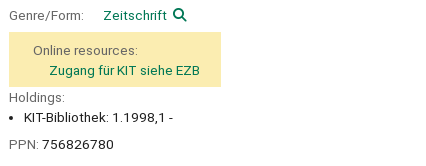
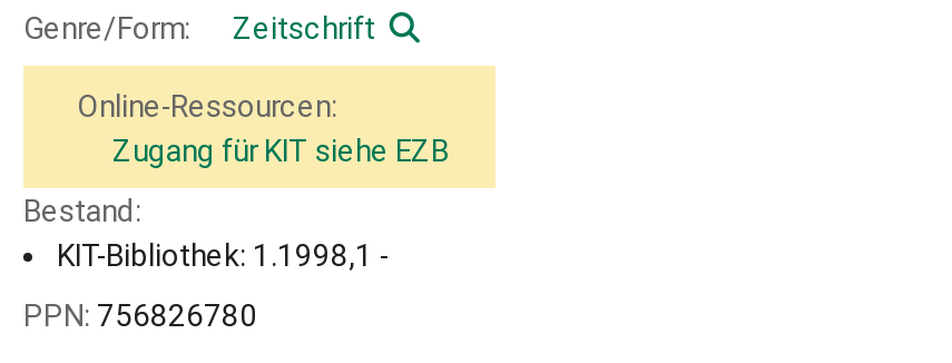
- Online resources:
+ Online-Ressourcen:

- Holdings:
+ Bestand:
